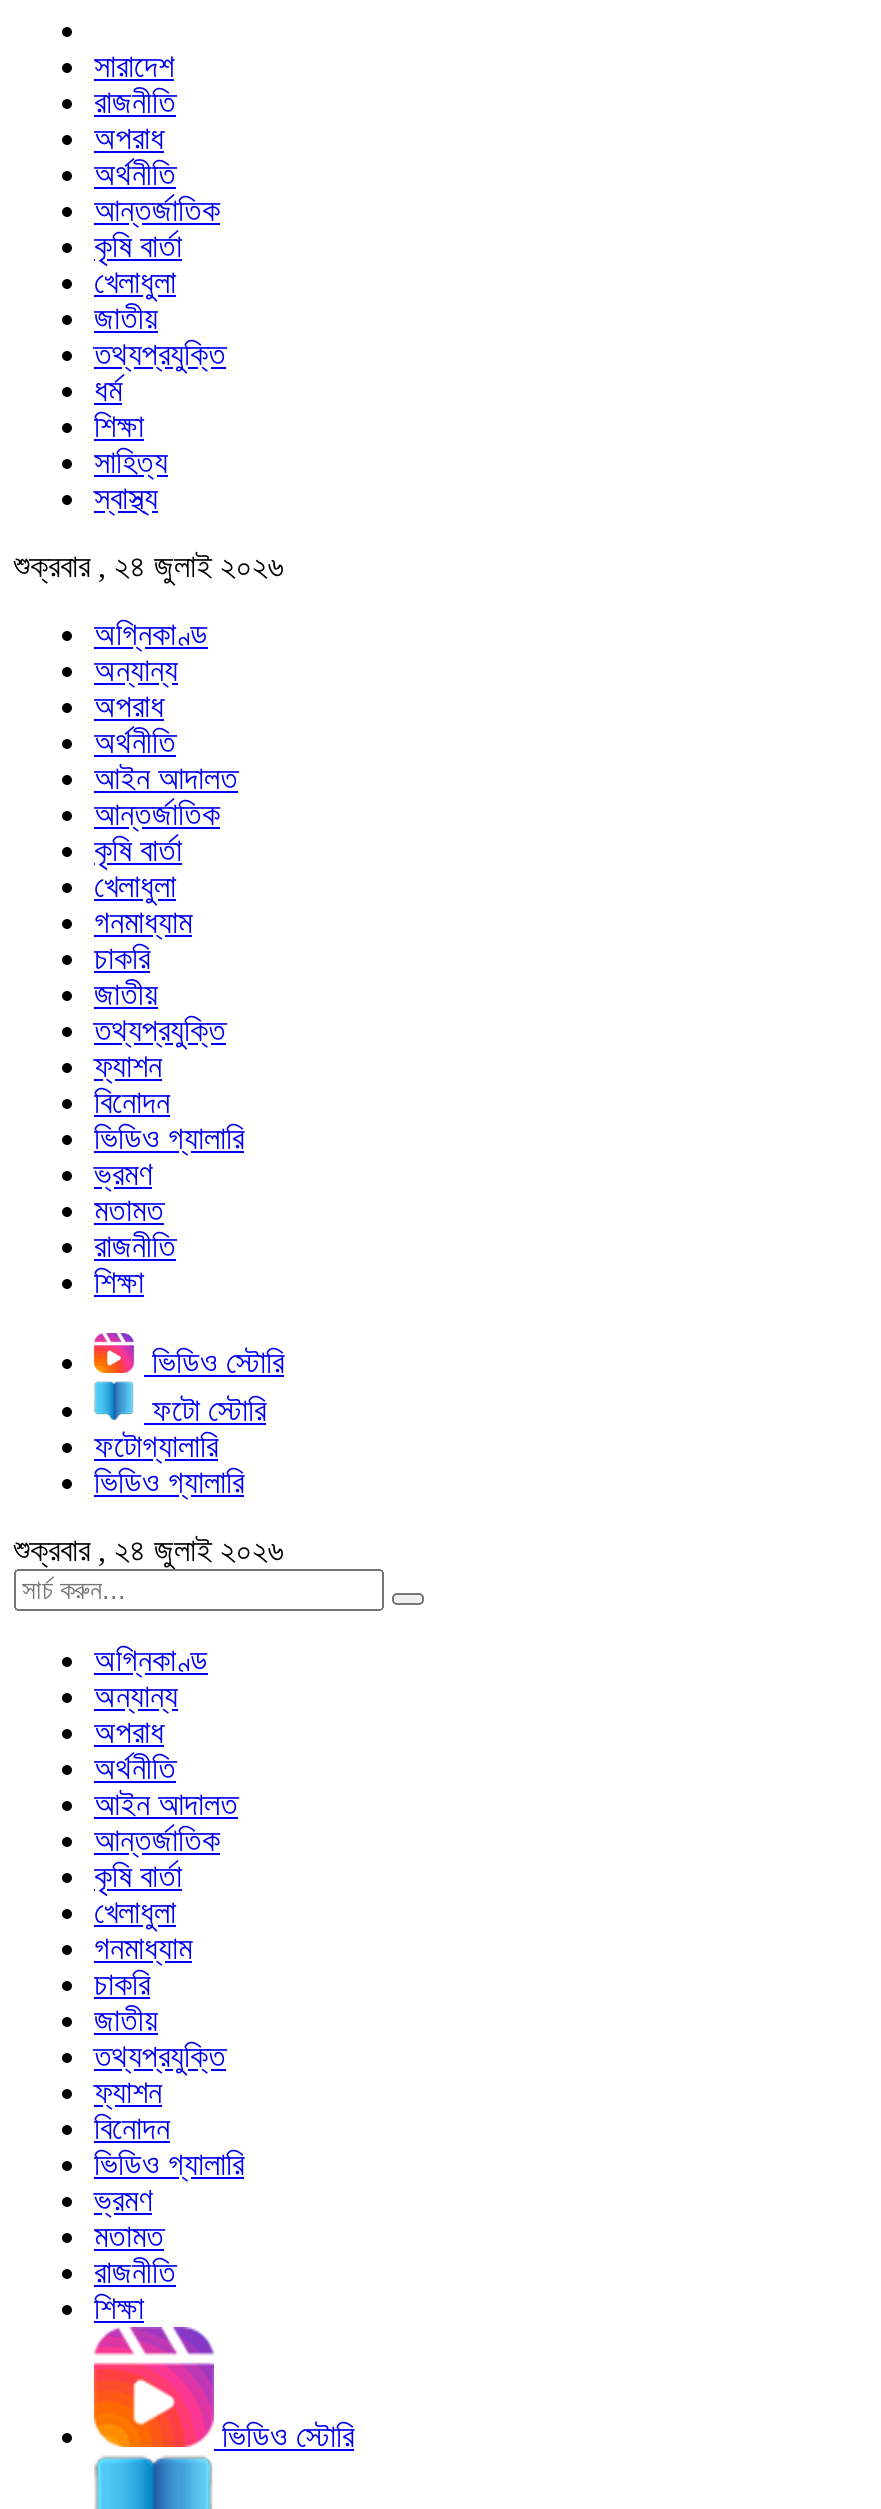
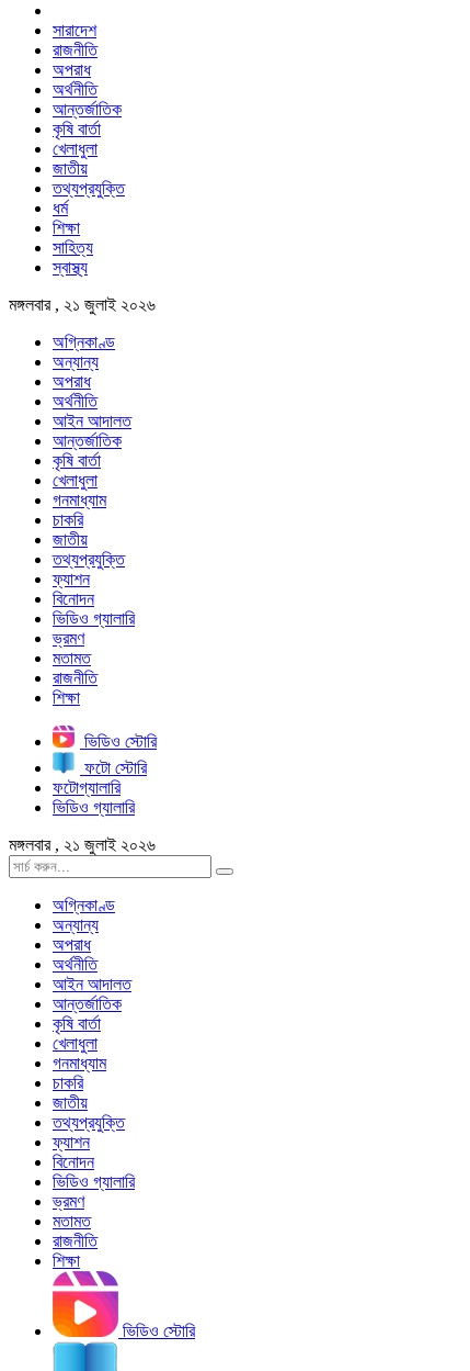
- শুক্রবার , ২৪ জুলাই ২০২৬
+ মঙ্গলবার , ২১ জুলাই ২০২৬

- শুক্রবার , ২৪ জুলাই ২০২৬
+ মঙ্গলবার , ২১ জুলাই ২০২৬
